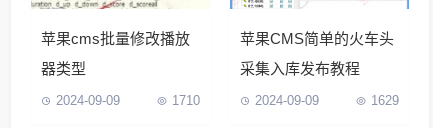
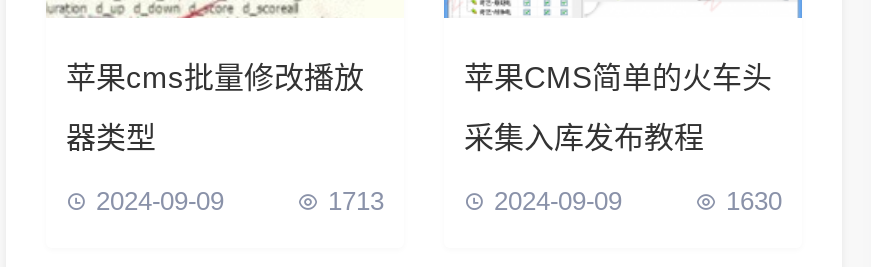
- 1710
+ 1713

- 1629
+ 1630
